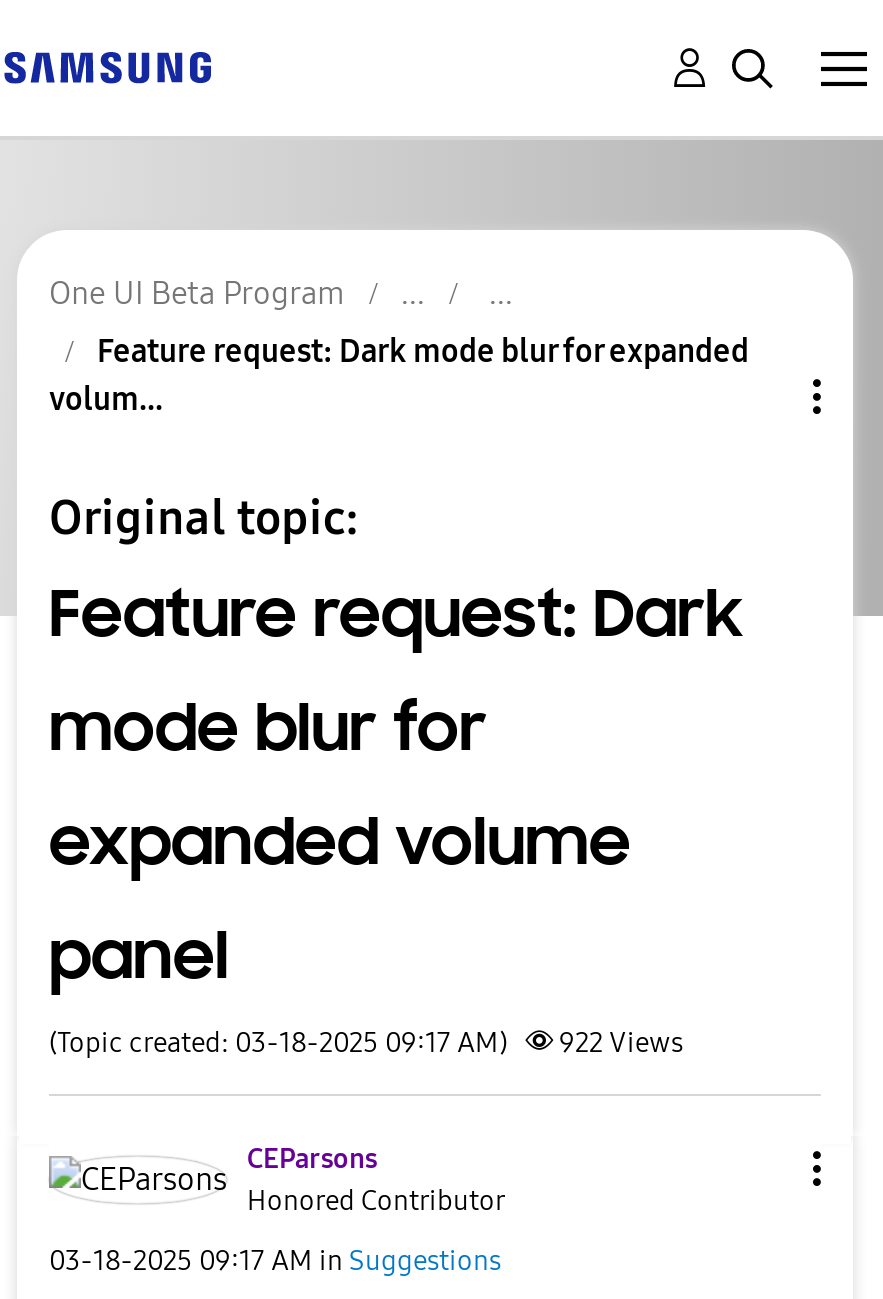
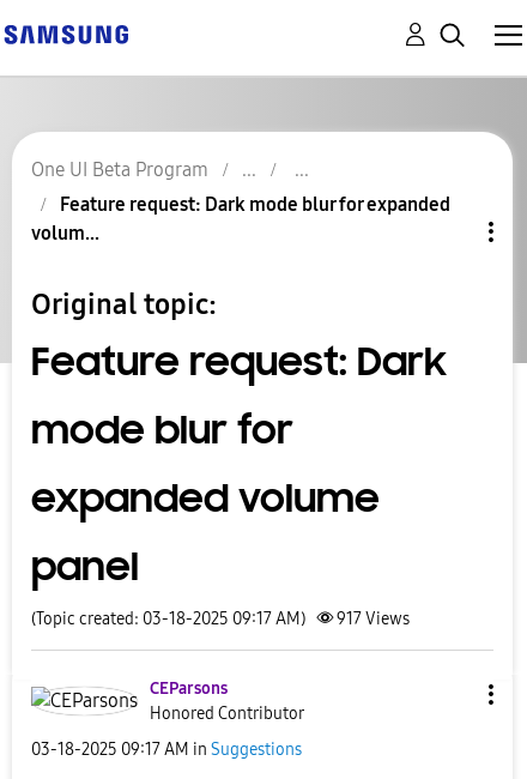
- (Topic created: 03-18-2025 09:17 AM) 922 Views
+ (Topic created: 03-18-2025 09:17 AM) 917 Views
